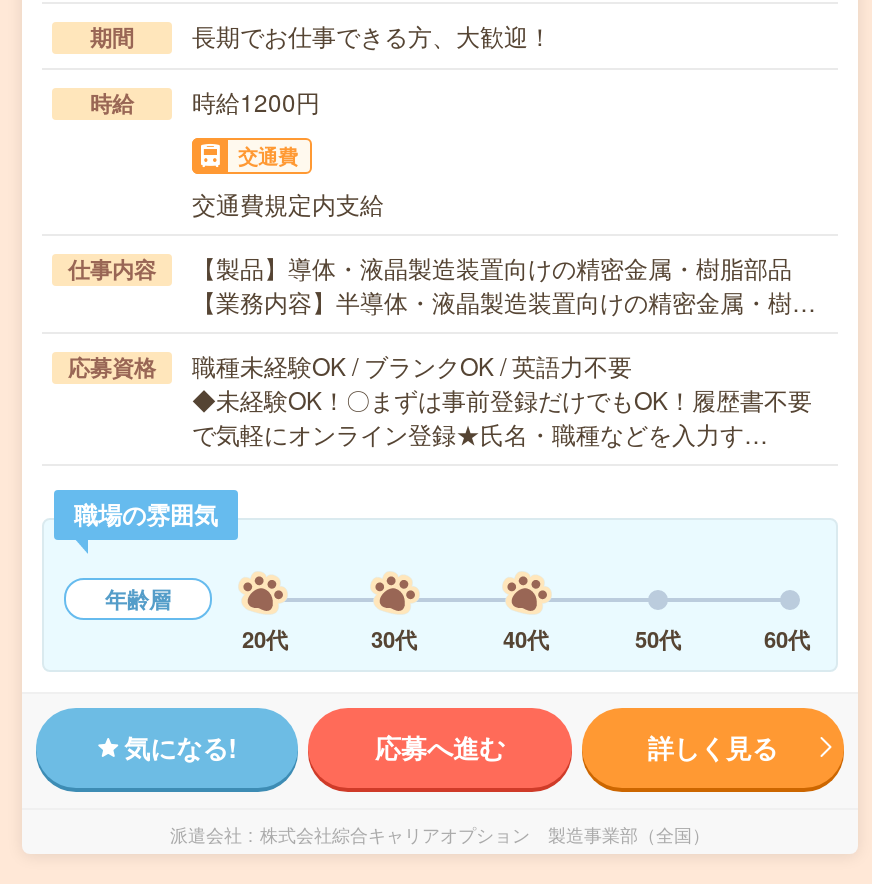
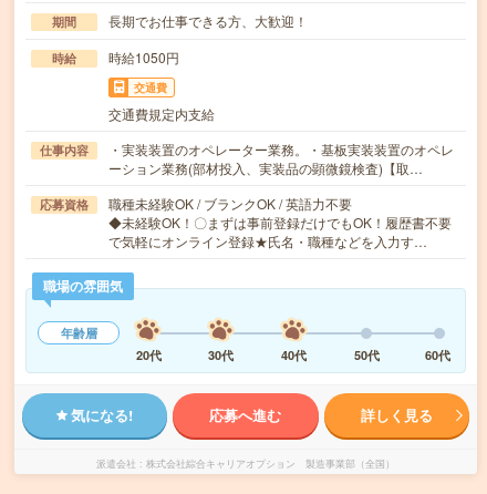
- 時給 時給1200円
+ 時給 時給1050円

- 【製品】導体・液晶製造装置向けの精密金属・樹脂部品
- 【業務内容】半導体・液晶製造装置向けの精密金属・樹…
+ ・実装装置のオペレーター業務。・基板実装装置のオペレ
+ ーション業務(部材投入、実装品の顕微鏡検査)【取…
